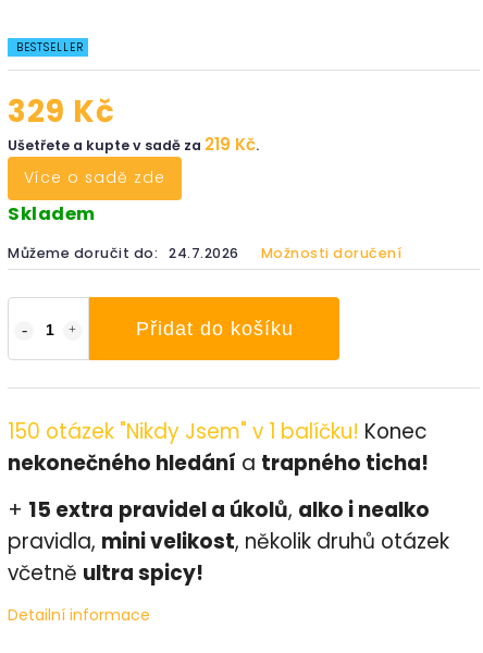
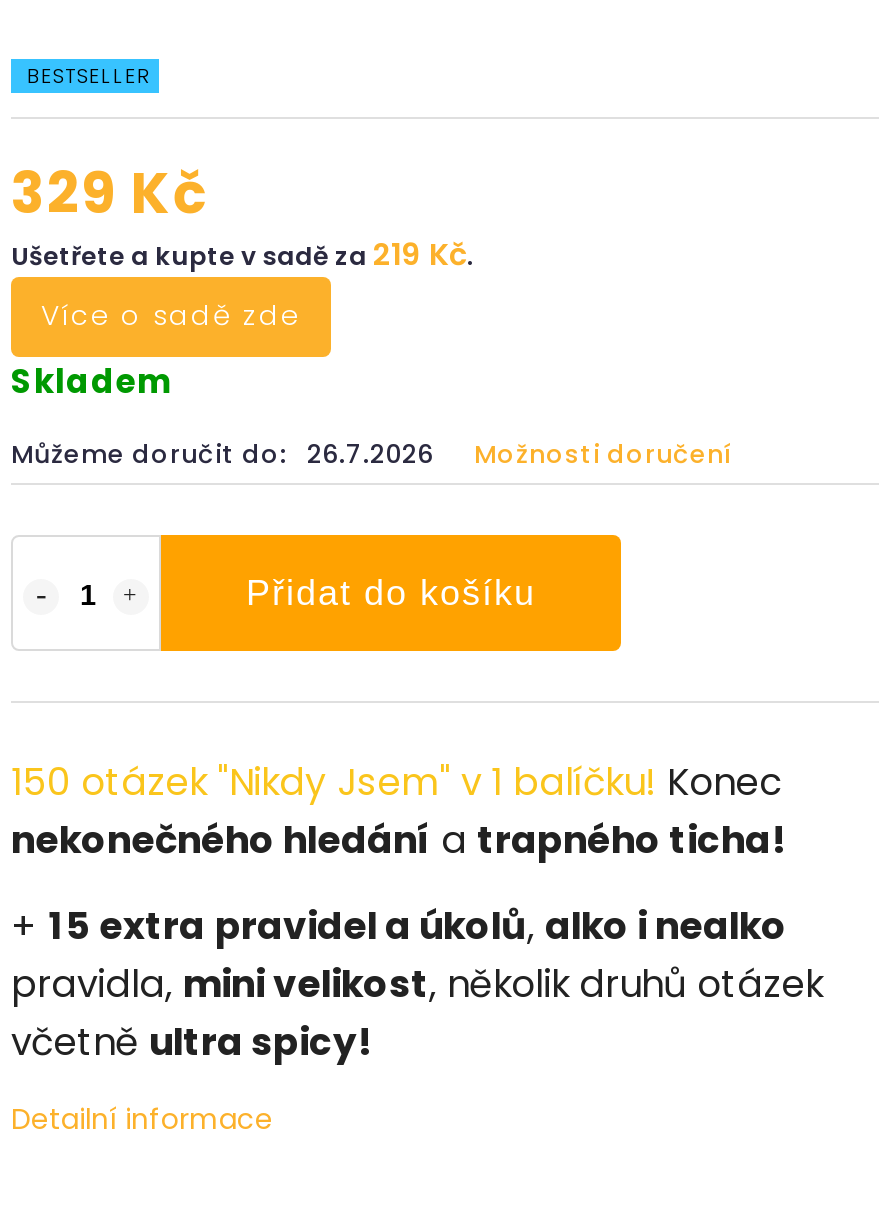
- Můžeme doručit do: 24.7.2026
+ Můžeme doručit do: 26.7.2026
